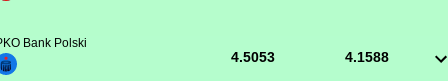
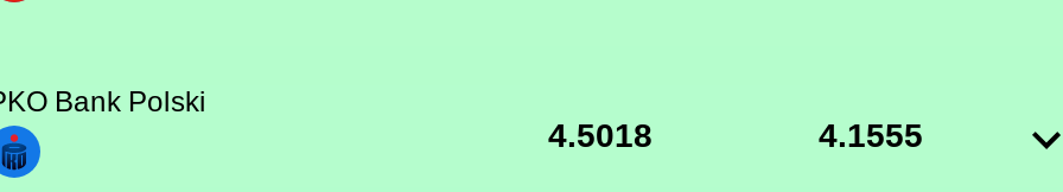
- 4.5053
+ 4.5018

- 4.1588
+ 4.1555
